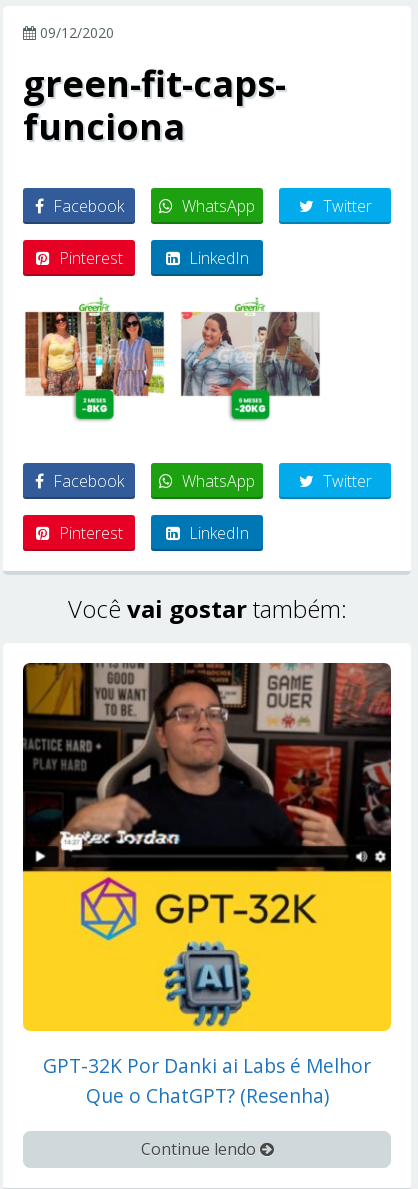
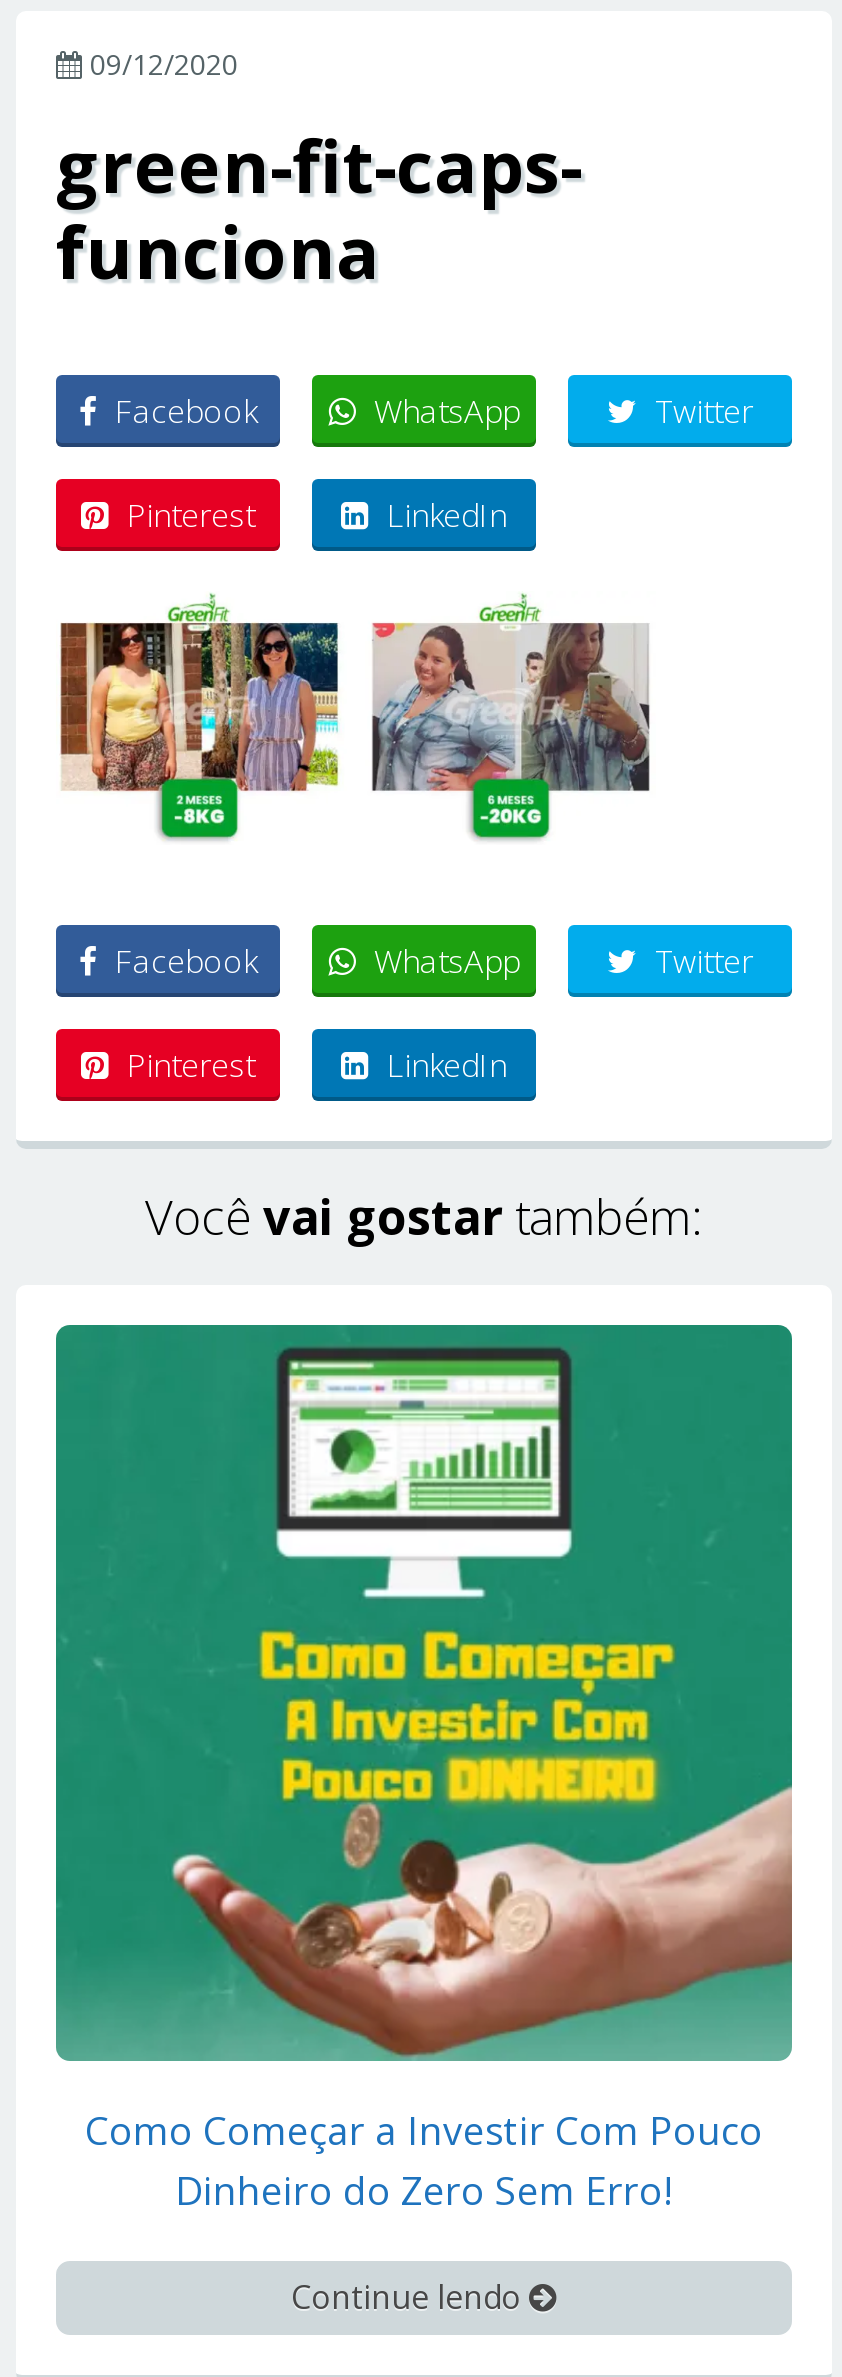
- [image]
- GPT-32K Por Danki ai Labs é Melhor
- Que o ChatGPT? (Resenha)
+ [image]
+ Como Começar a Investir Com Pouco
+ Dinheiro do Zero Sem Erro!
